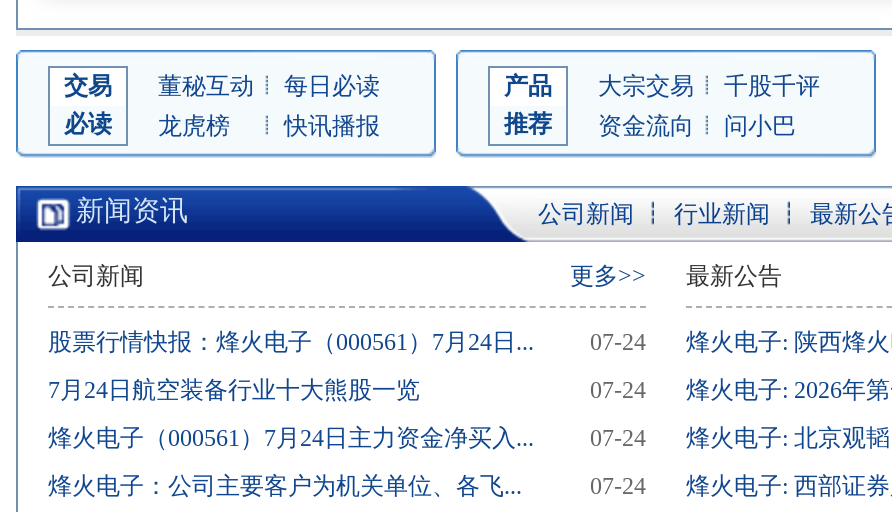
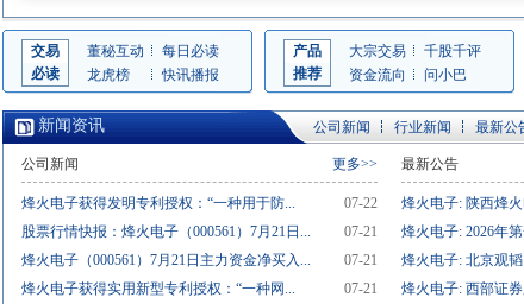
- 07-24
- 股票行情快报：烽火电子（000561）7月24日...
+ 07-22
+ 烽火电子获得发明专利授权：“一种用于防...

- 07-24
- 7月24日航空装备行业十大熊股一览
+ 07-21
+ 股票行情快报：烽火电子（000561）7月21日...

- 07-24
- 烽火电子（000561）7月24日主力资金净买入...
+ 07-21
+ 烽火电子（000561）7月21日主力资金净买入...

- 07-24
- 烽火电子：公司主要客户为机关单位、各飞...
+ 07-21
+ 烽火电子获得实用新型专利授权：“一种网...
